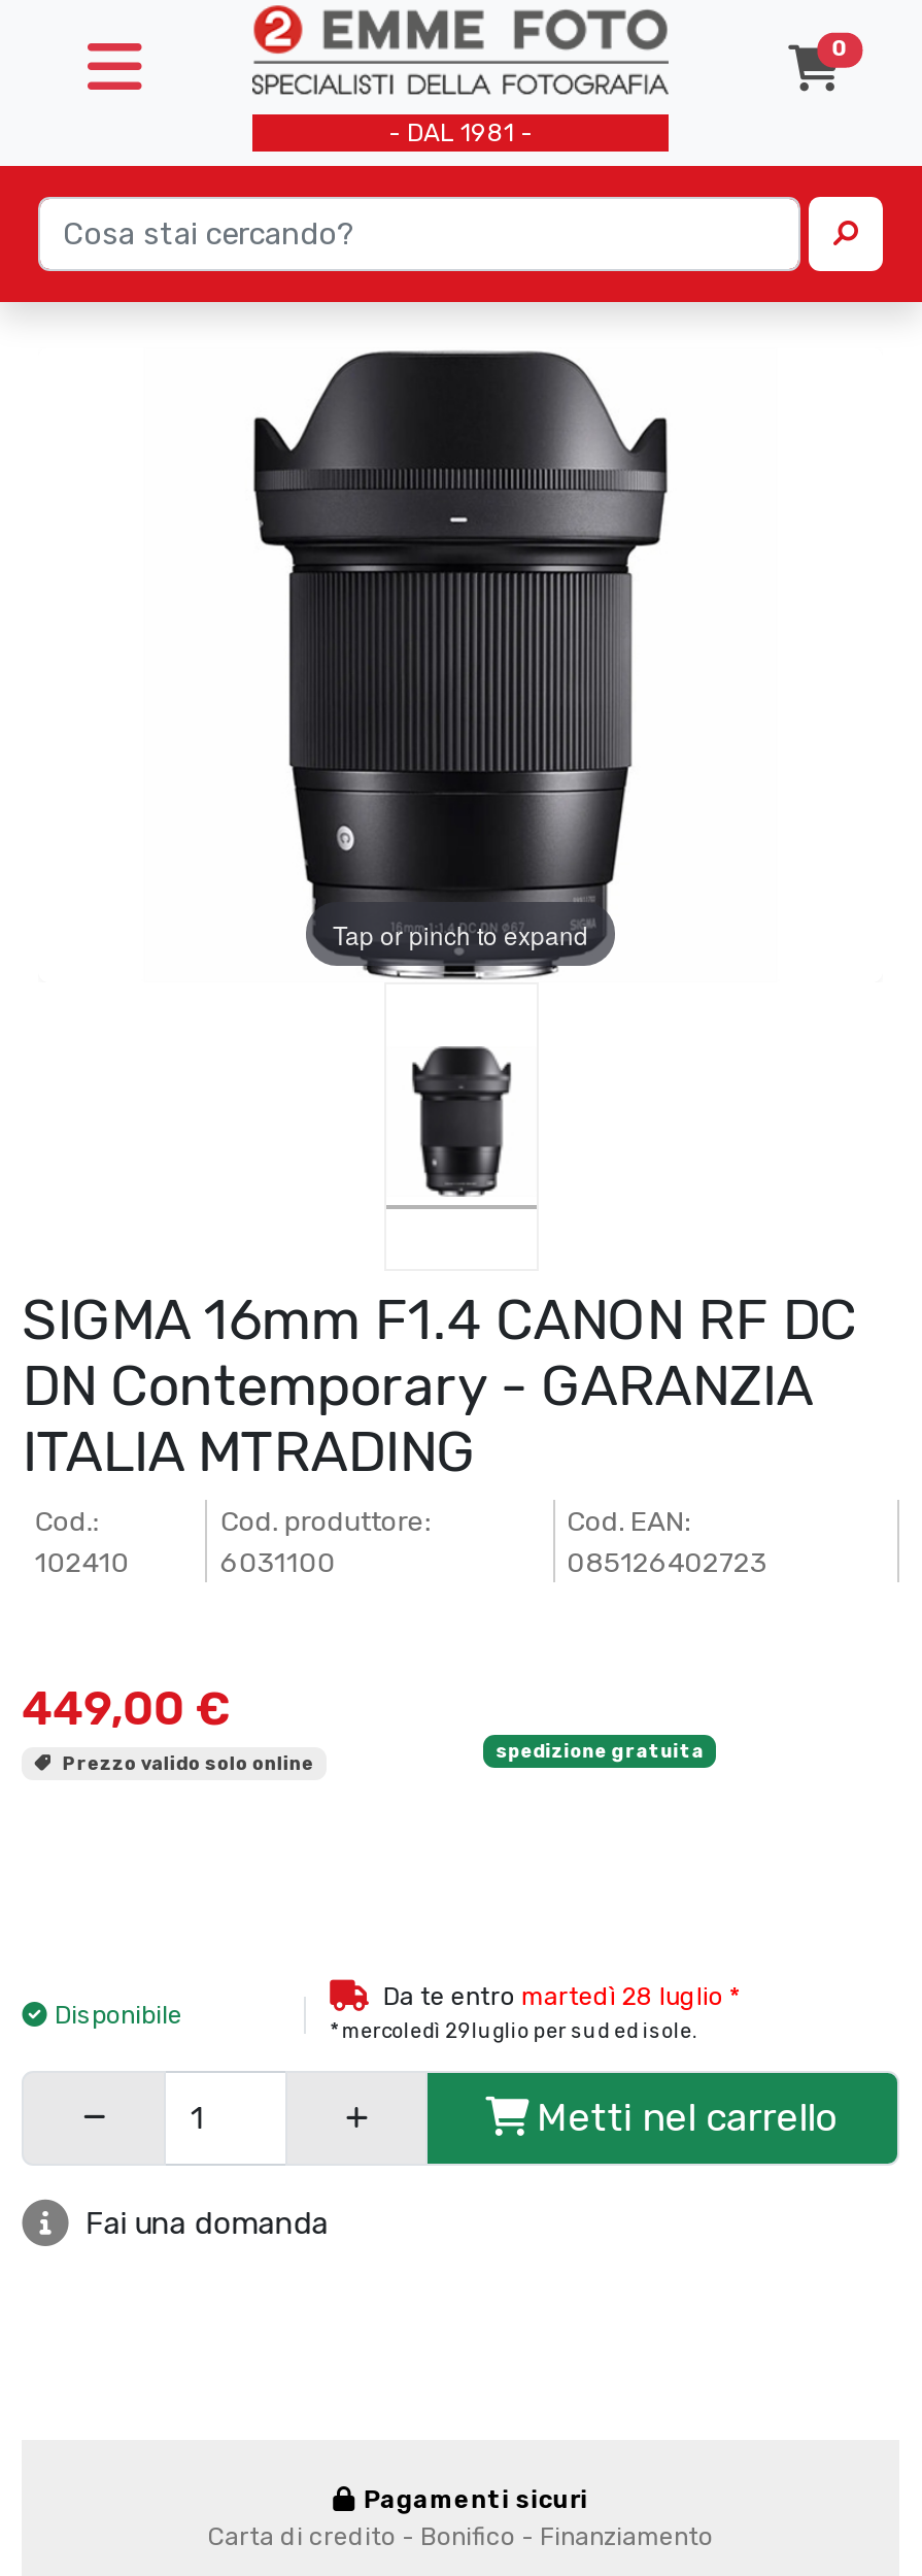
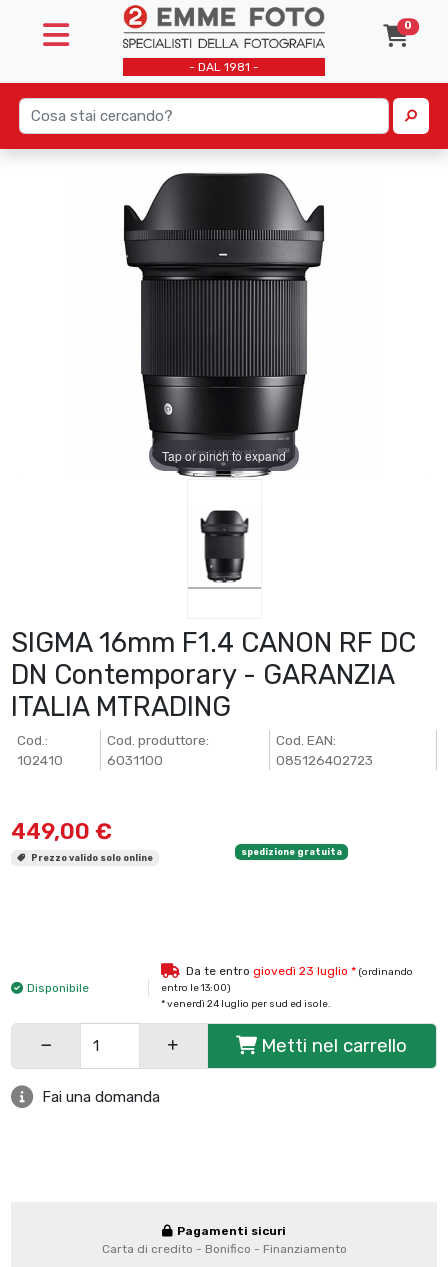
- Da te entro martedì 28 luglio *
- * mercoledì 29 luglio per sud ed isole.
+ Da te entro giovedì 23 luglio * (ordinando
+ entro le 13:00)
+ * venerdì 24 luglio per sud ed isole.
